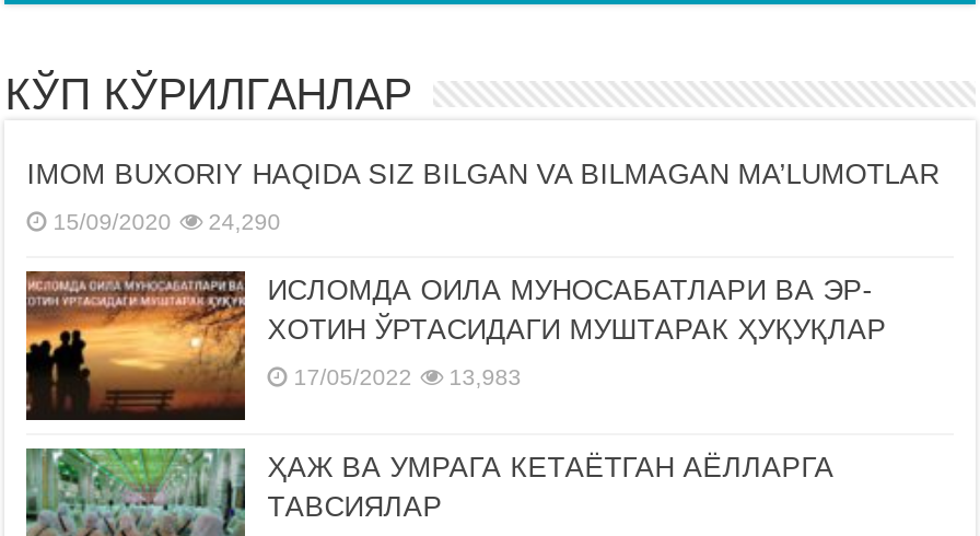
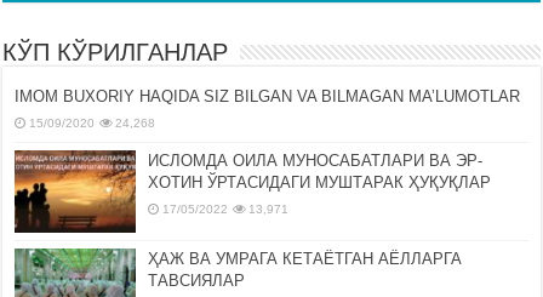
- 15/09/2020 24,290
+ 15/09/2020 24,268

- 17/05/2022 13,983
+ 17/05/2022 13,971
